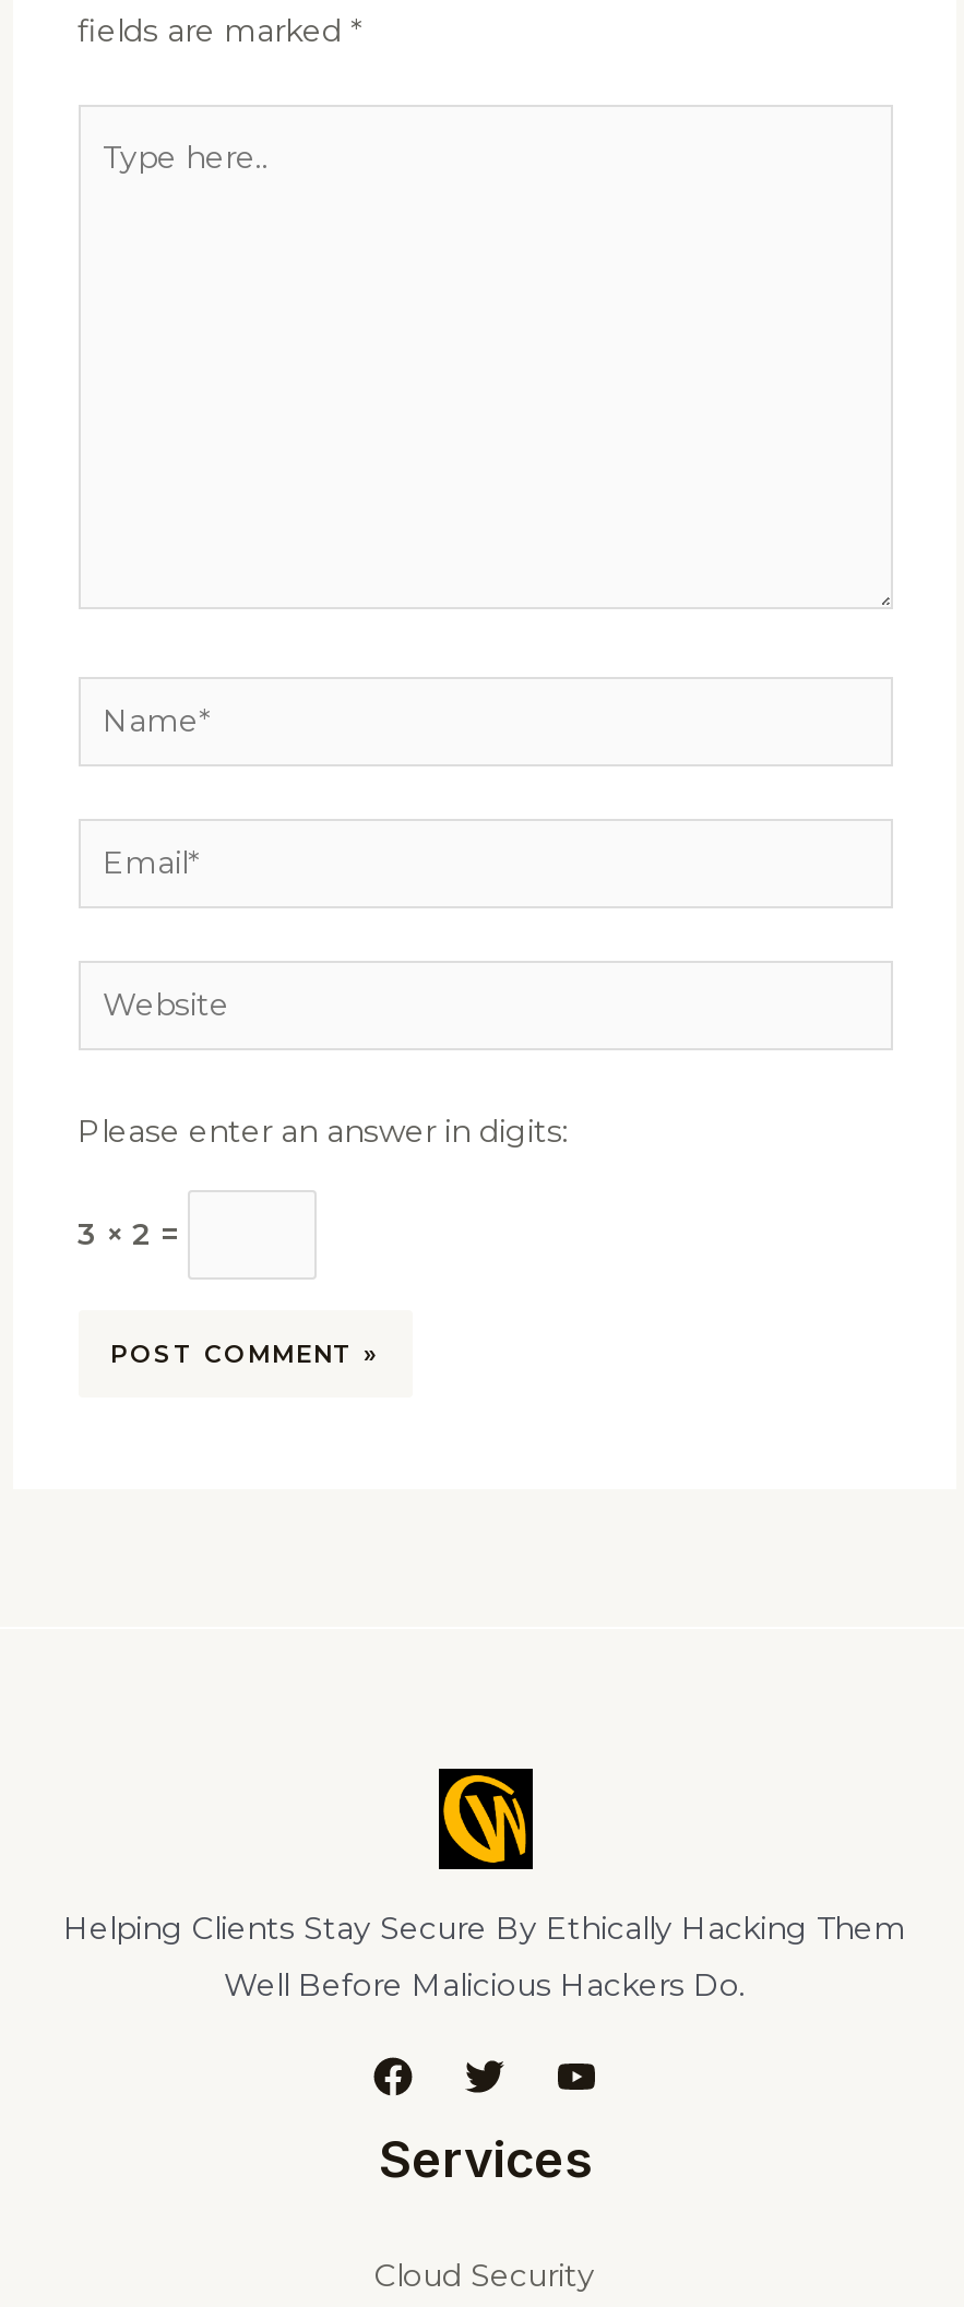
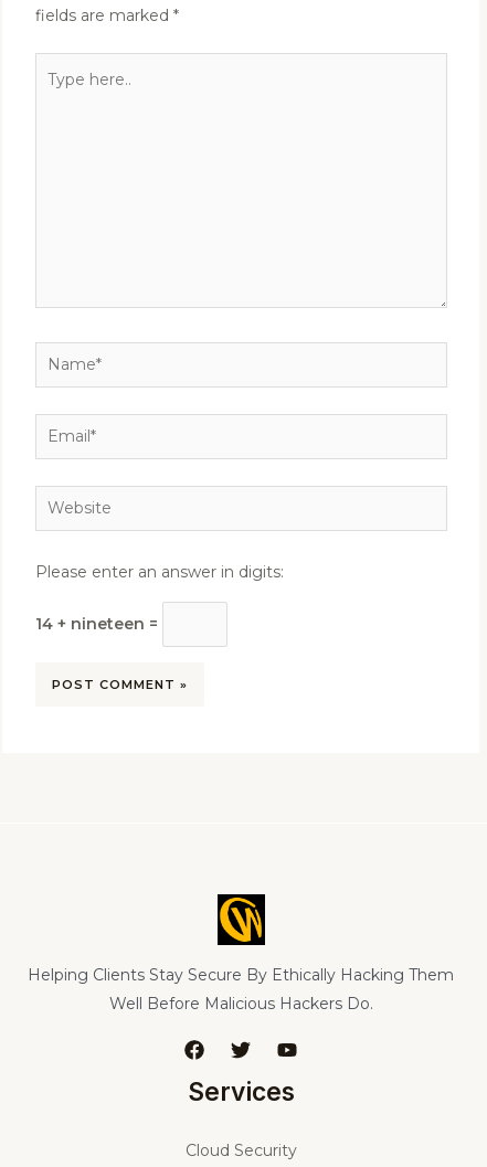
- 3 × 2 =
+ 14 + nineteen =
